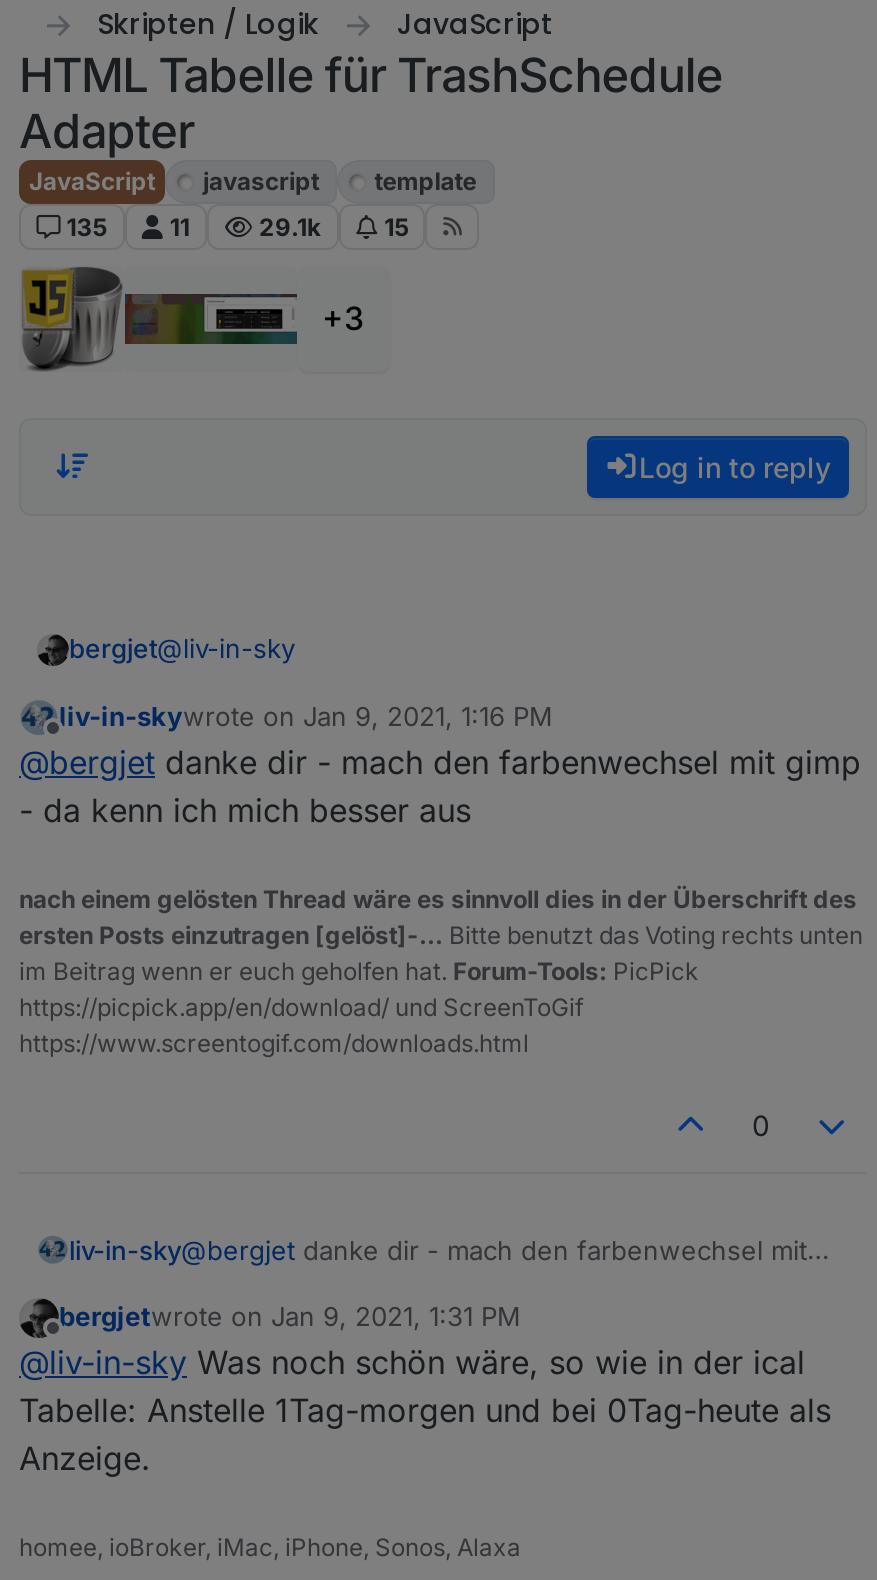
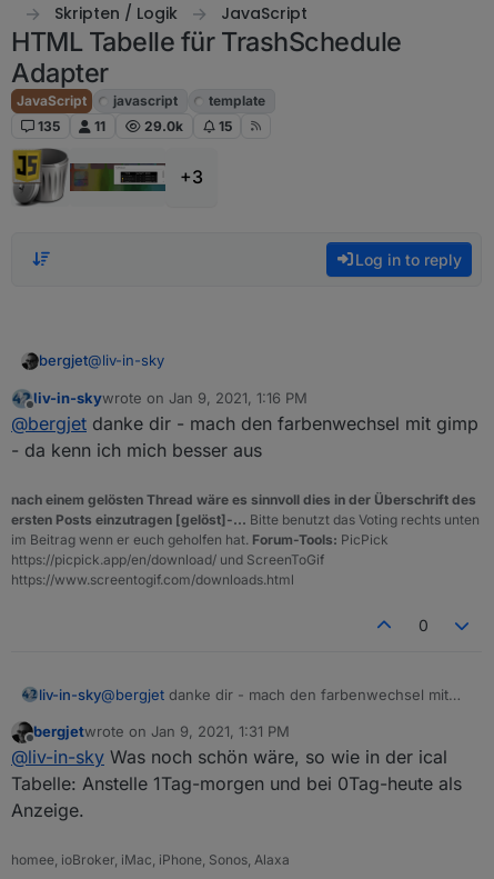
- 29.1k
+ 29.0k
